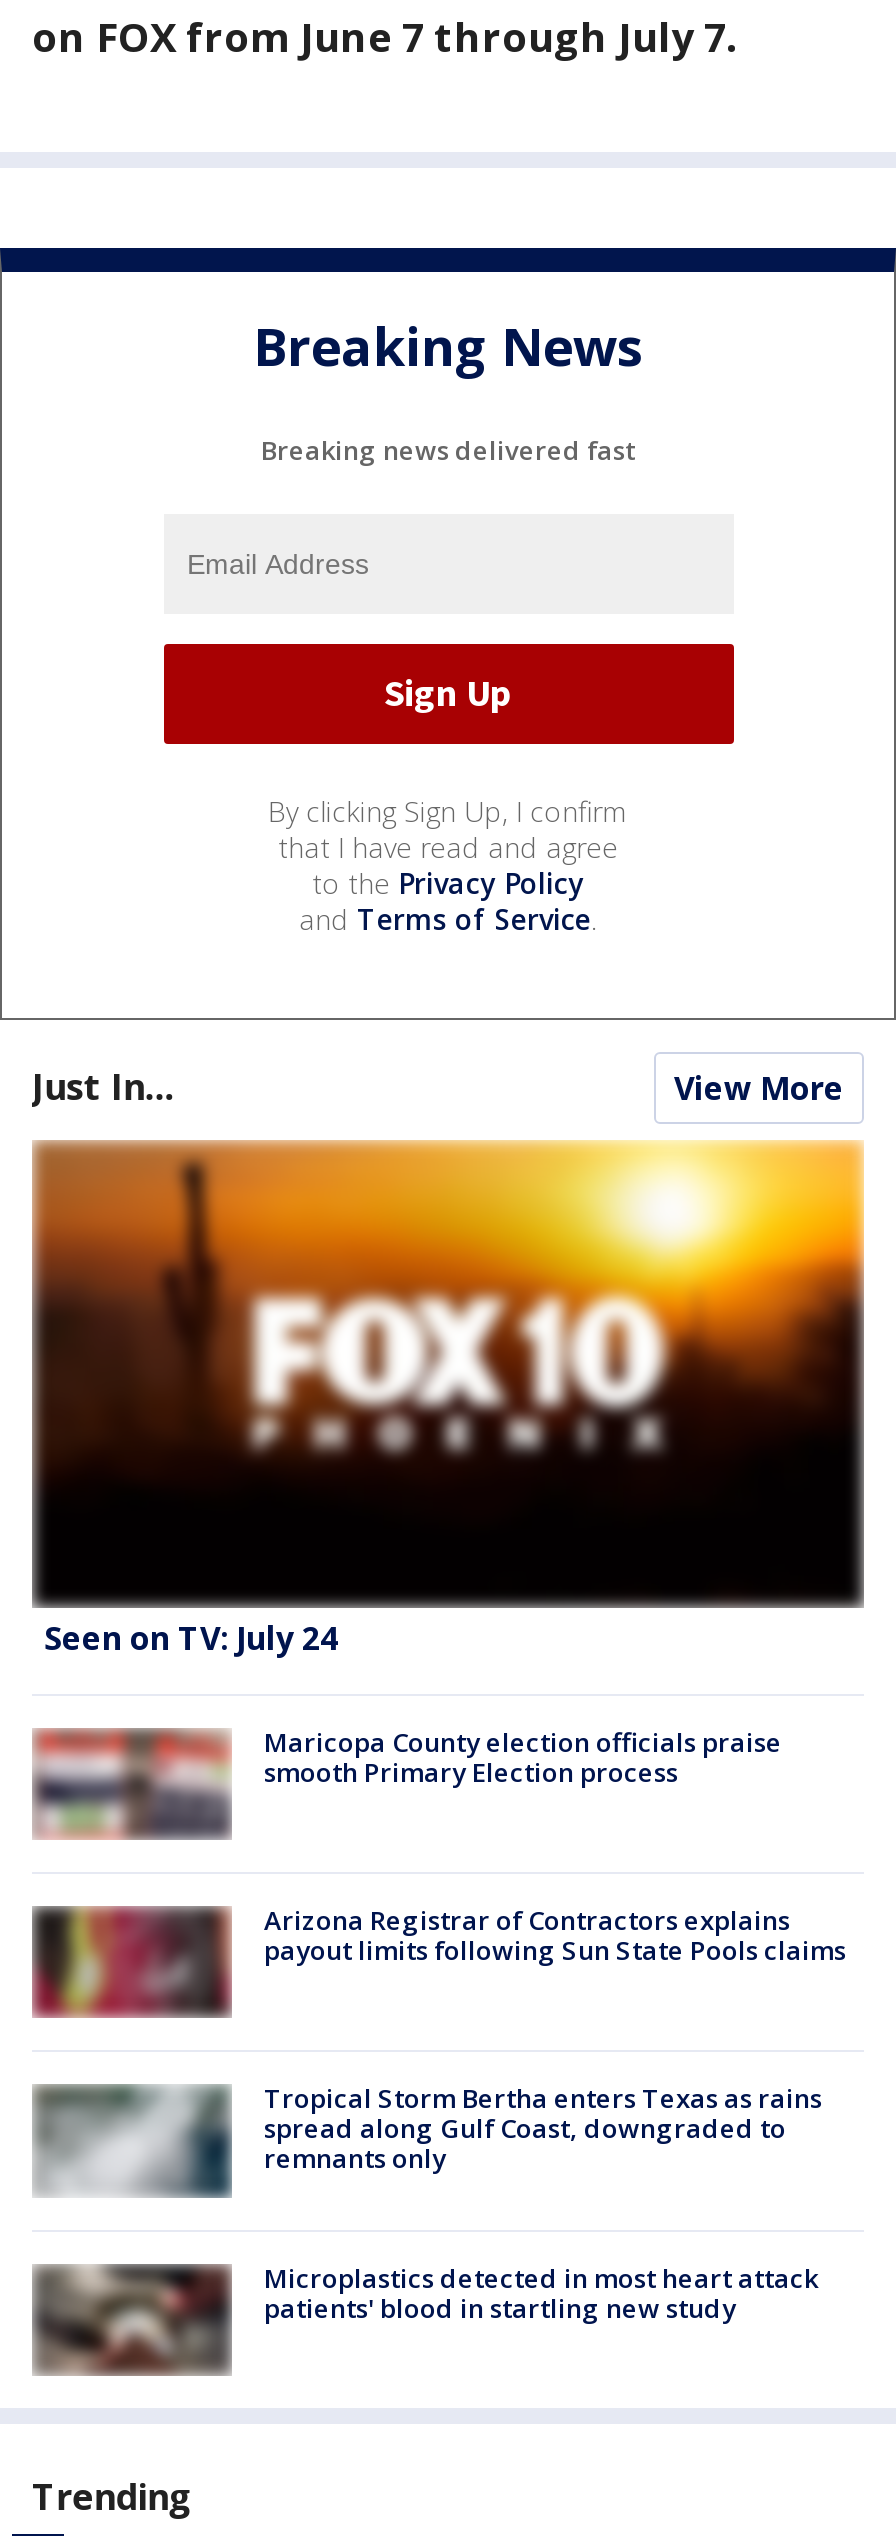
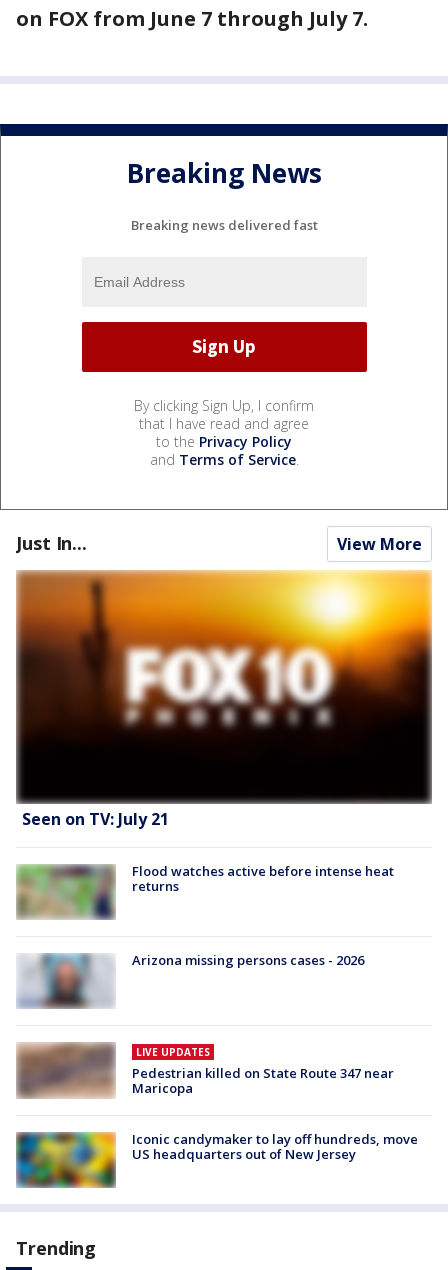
- Seen on TV: July 24
+ Seen on TV: July 21

- [image]
- Maricopa County election officials praise
- smooth Primary Election process
+ [image]
+ Flood watches active before intense heat
+ returns

- [image]
- Arizona Registrar of Contractors explains
- payout limits following Sun State Pools claims
+ [image]
+ Arizona missing persons cases - 2026

- [image]
- Tropical Storm Bertha enters Texas as rains
- spread along Gulf Coast, downgraded to
- remnants only
+ [image]
+ LIVE UPDATES
+ Pedestrian killed on State Route 347 near
+ Maricopa

- [image]
- Microplastics detected in most heart attack
- patients' blood in startling new study
+ [image]
+ Iconic candymaker to lay off hundreds, move
+ US headquarters out of New Jersey
